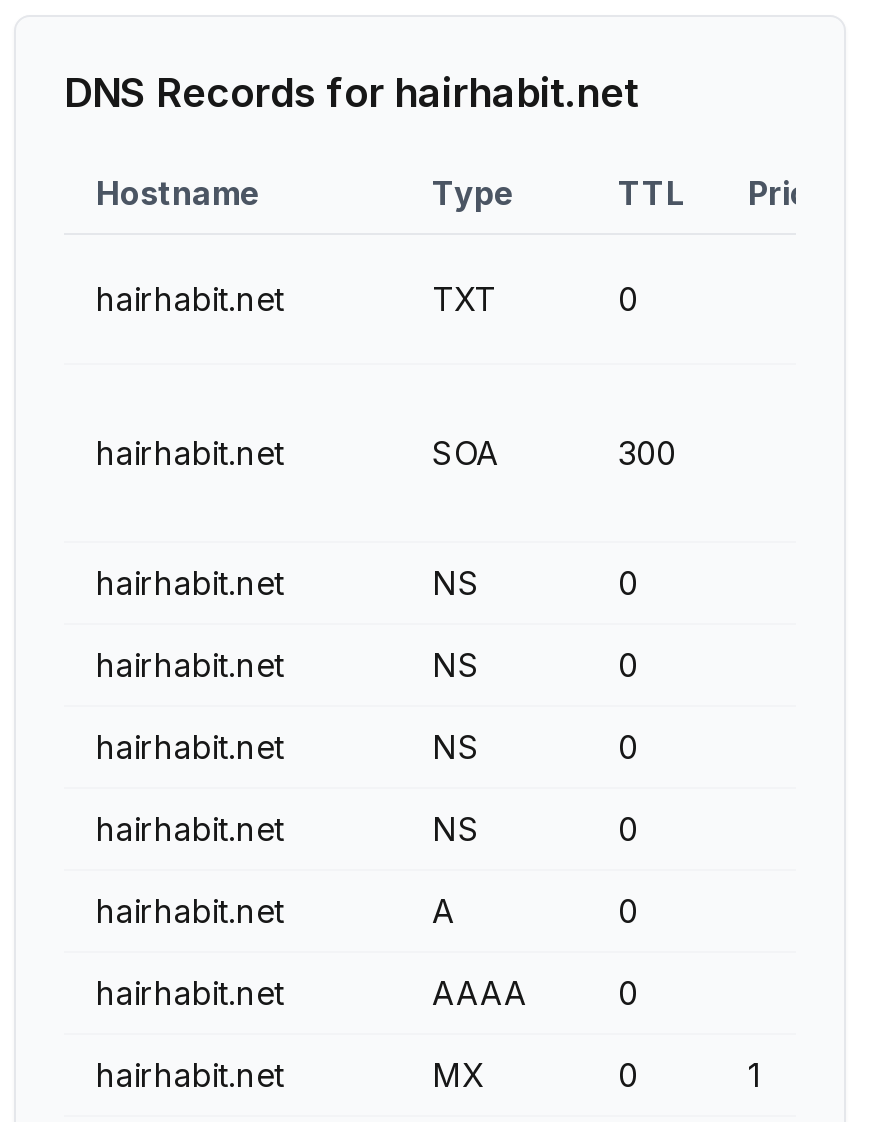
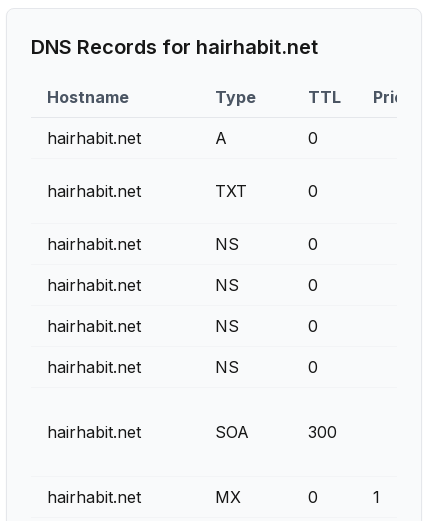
- TXT
+ A

- SOA
- 300
+ TXT
+ 0

- A
- 0
- hairhabit.net
- AAAA
- 0
+ SOA
+ 300
